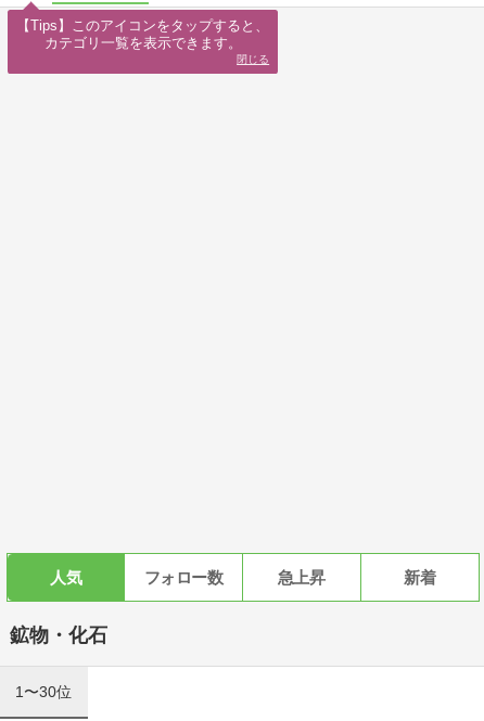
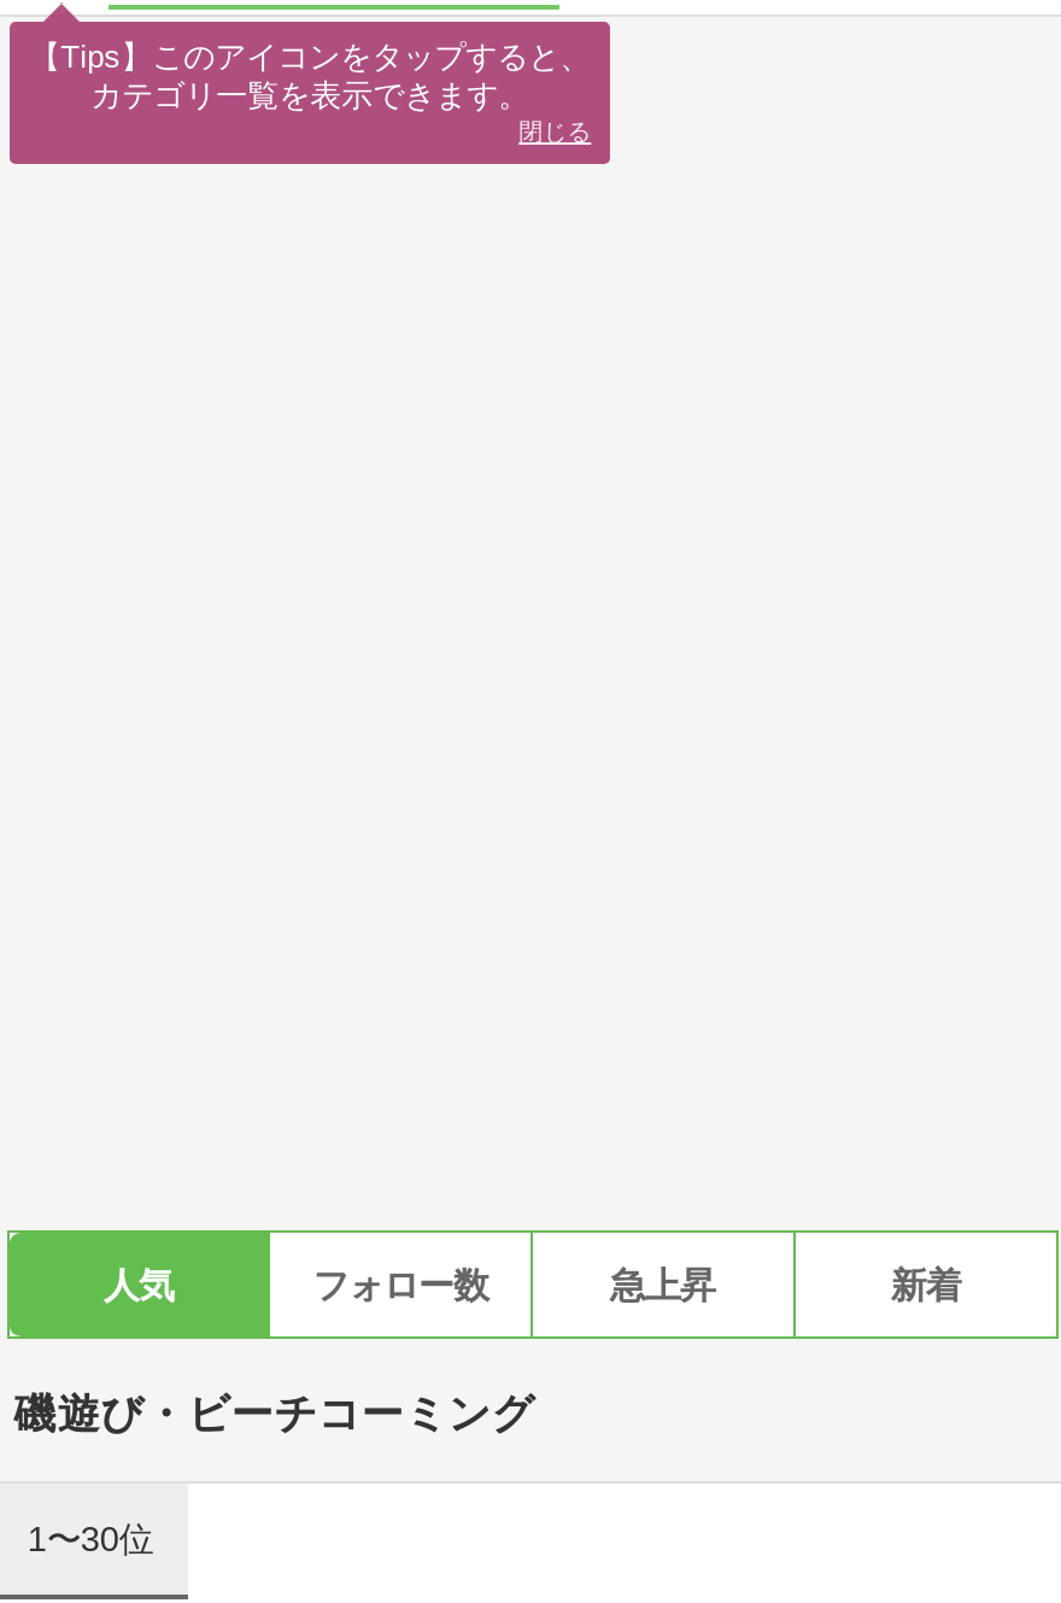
- 鉱物・化石
+ 磯遊び・ビーチコーミング
